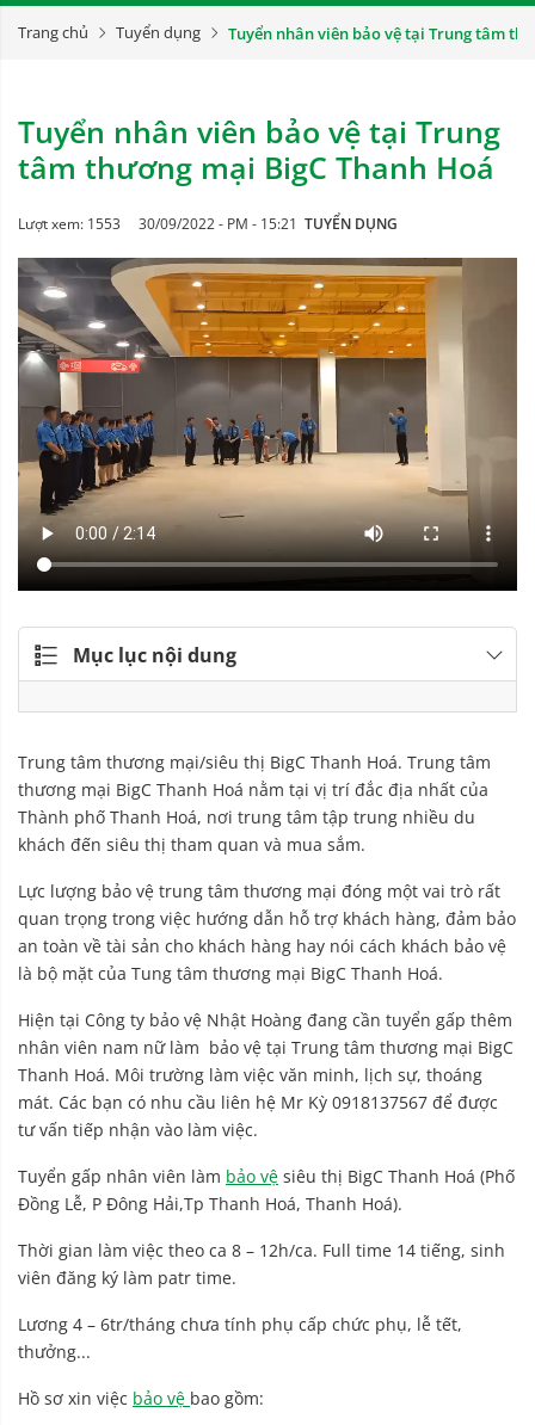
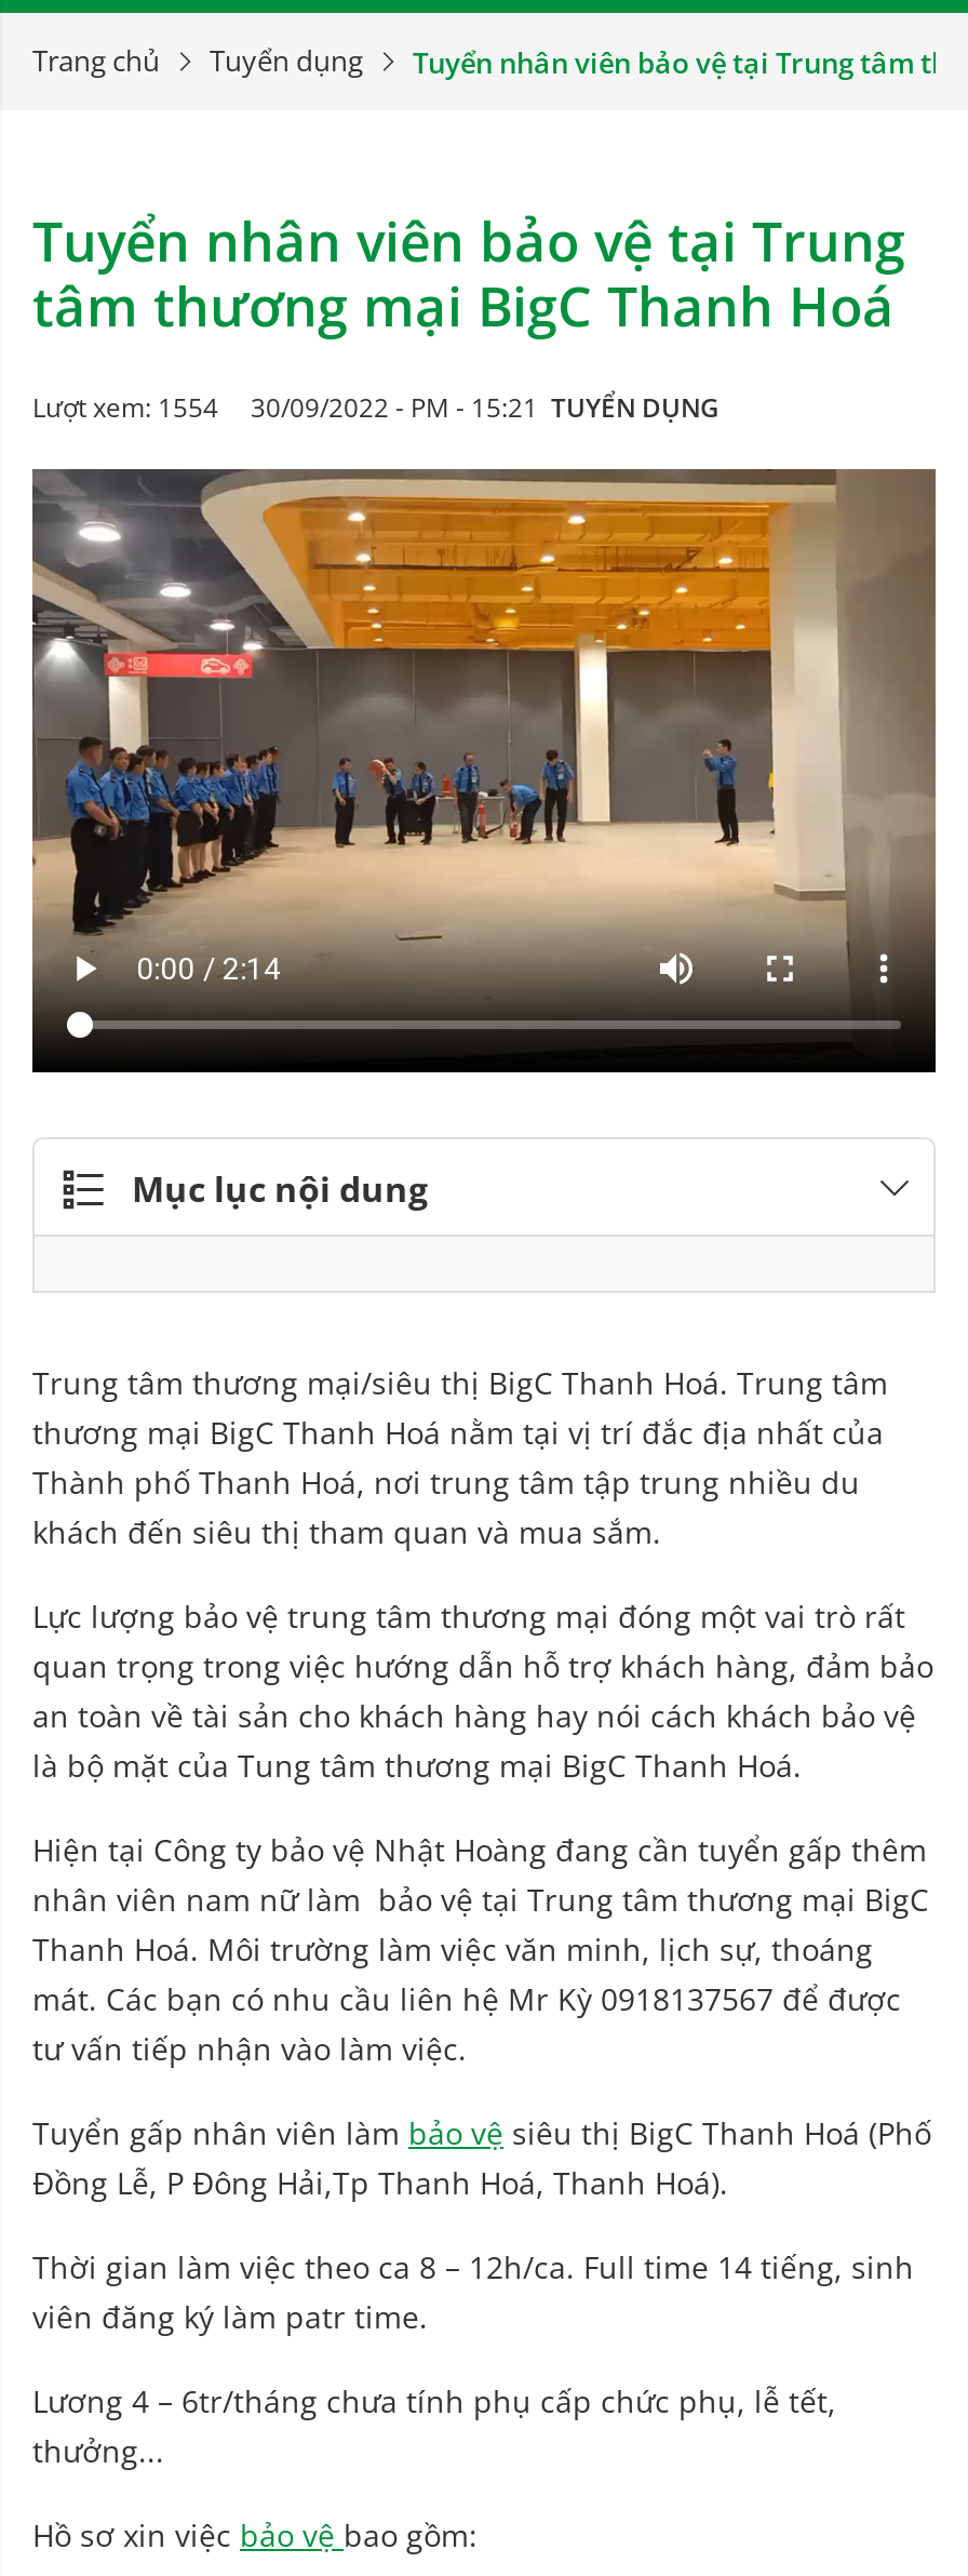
- Lượt xem: 1553 30/09/2022 - PM - 15:21 TUYỂN DỤNG
+ Lượt xem: 1554 30/09/2022 - PM - 15:21 TUYỂN DỤNG
